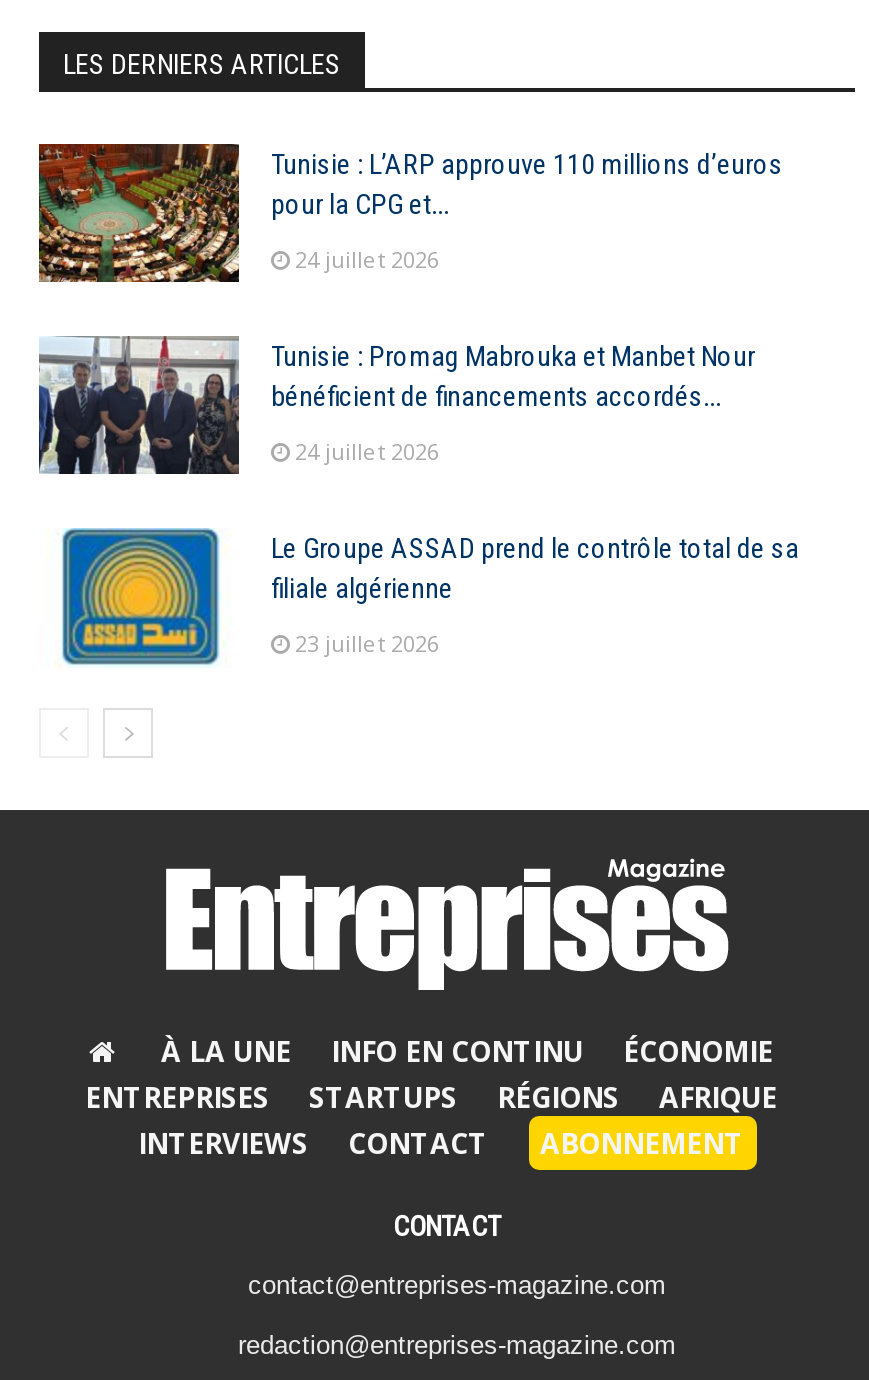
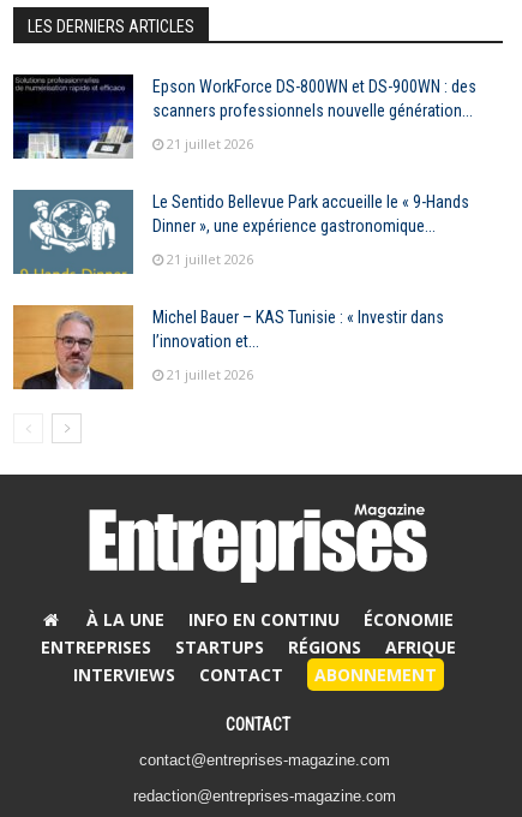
- [image]
- Tunisie : L’ARP approuve 110 millions d’euros
- pour la CPG et...
+ [image]
+ Epson WorkForce DS-800WN et DS-900WN : des
+ scanners professionnels nouvelle génération...

- 24 juillet 2026
+ 21 juillet 2026

- [image]
- Tunisie : Promag Mabrouka et Manbet Nour
- bénéficient de financements accordés...
+ [image]
+ Le Sentido Bellevue Park accueille le « 9-Hands
+ Dinner », une expérience gastronomique...

- 24 juillet 2026
+ 21 juillet 2026

- [image]
- Le Groupe ASSAD prend le contrôle total de sa
- filiale algérienne
+ [image]
+ Michel Bauer – KAS Tunisie : « Investir dans
+ l’innovation et...

- 23 juillet 2026
+ 21 juillet 2026
